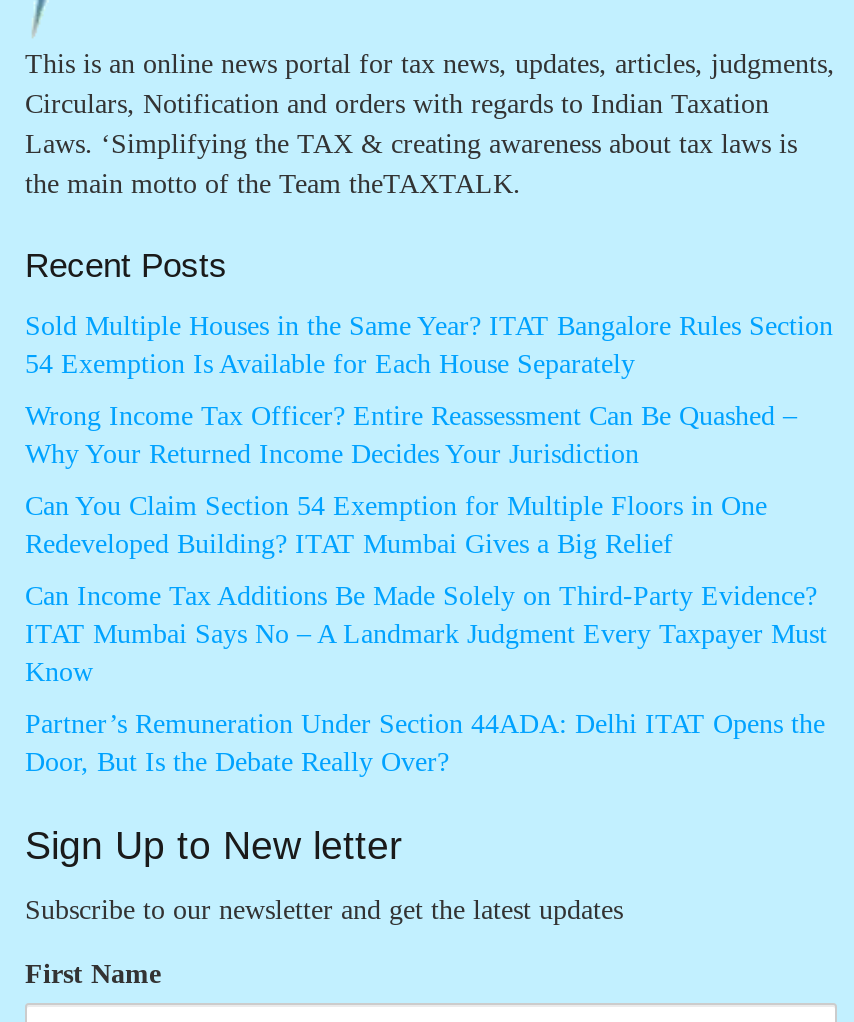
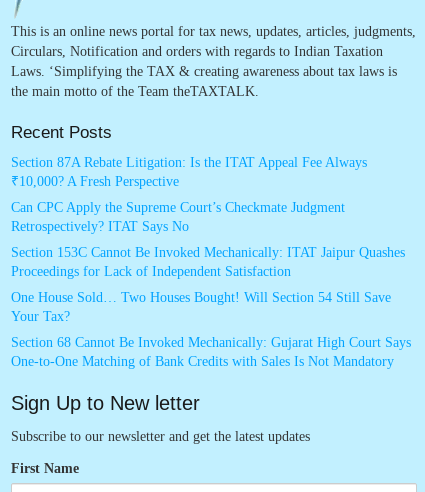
- Sold Multiple Houses in the Same Year? ITAT Bangalore Rules Section
- 54 Exemption Is Available for Each House Separately
+ Section 87A Rebate Litigation: Is the ITAT Appeal Fee Always
+ ₹10,000? A Fresh Perspective

- Wrong Income Tax Officer? Entire Reassessment Can Be Quashed –
- Why Your Returned Income Decides Your Jurisdiction
+ Can CPC Apply the Supreme Court’s Checkmate Judgment
+ Retrospectively? ITAT Says No

- Can You Claim Section 54 Exemption for Multiple Floors in One
- Redeveloped Building? ITAT Mumbai Gives a Big Relief
+ Section 153C Cannot Be Invoked Mechanically: ITAT Jaipur Quashes
+ Proceedings for Lack of Independent Satisfaction

- Can Income Tax Additions Be Made Solely on Third-Party Evidence?
- ITAT Mumbai Says No – A Landmark Judgment Every Taxpayer Must
- Know
+ One House Sold… Two Houses Bought! Will Section 54 Still Save
+ Your Tax?

- Partner’s Remuneration Under Section 44ADA: Delhi ITAT Opens the
- Door, But Is the Debate Really Over?
+ Section 68 Cannot Be Invoked Mechanically: Gujarat High Court Says
+ One-to-One Matching of Bank Credits with Sales Is Not Mandatory
